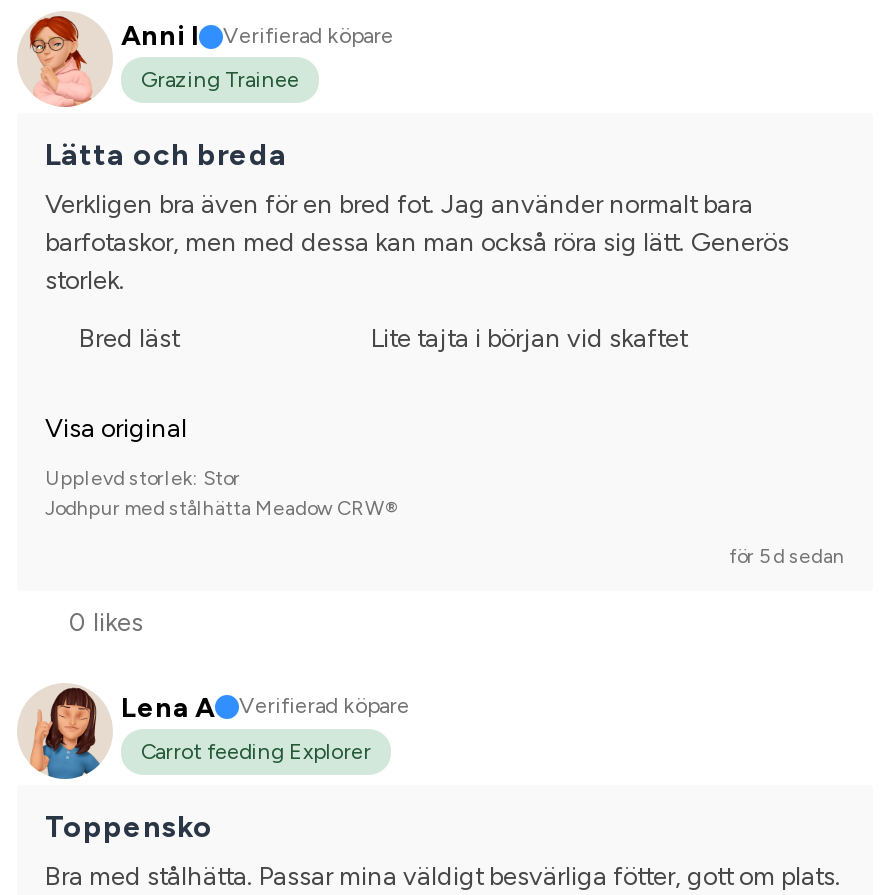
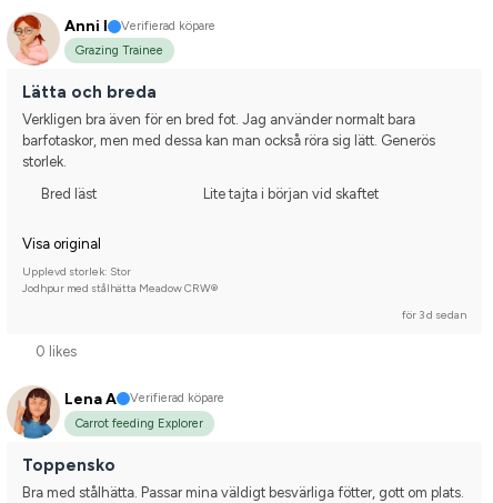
- för 5 d sedan
+ för 3 d sedan
